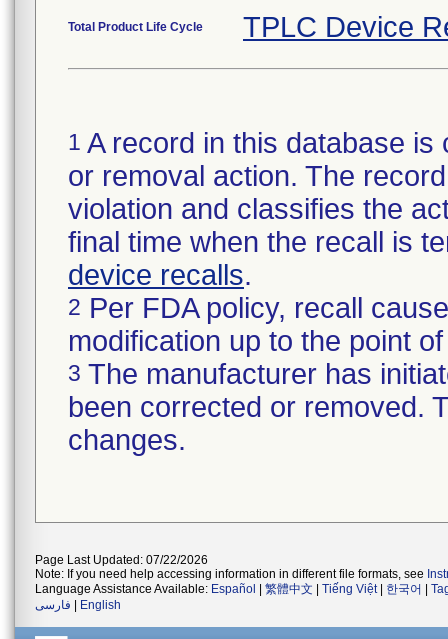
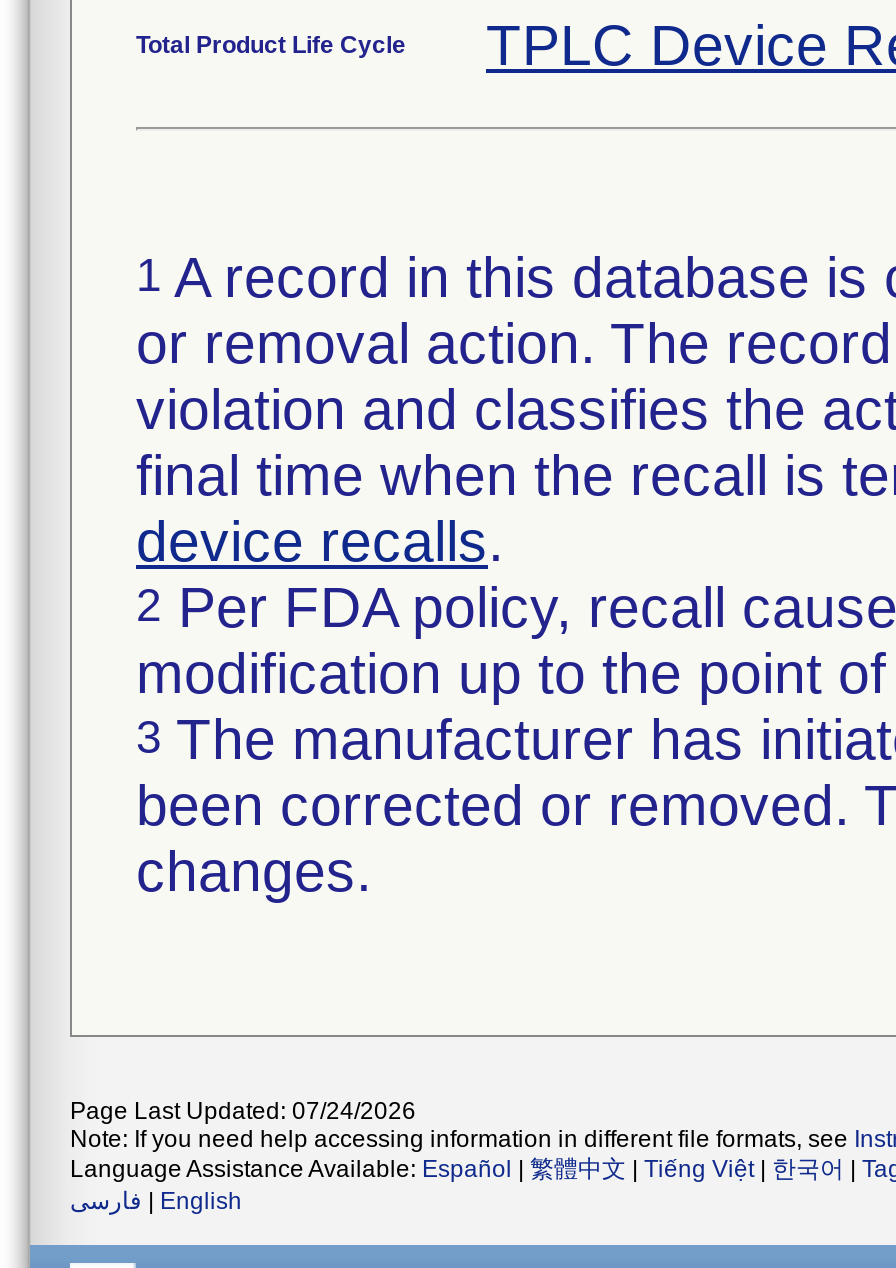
- Page Last Updated: 07/22/2026
+ Page Last Updated: 07/24/2026
